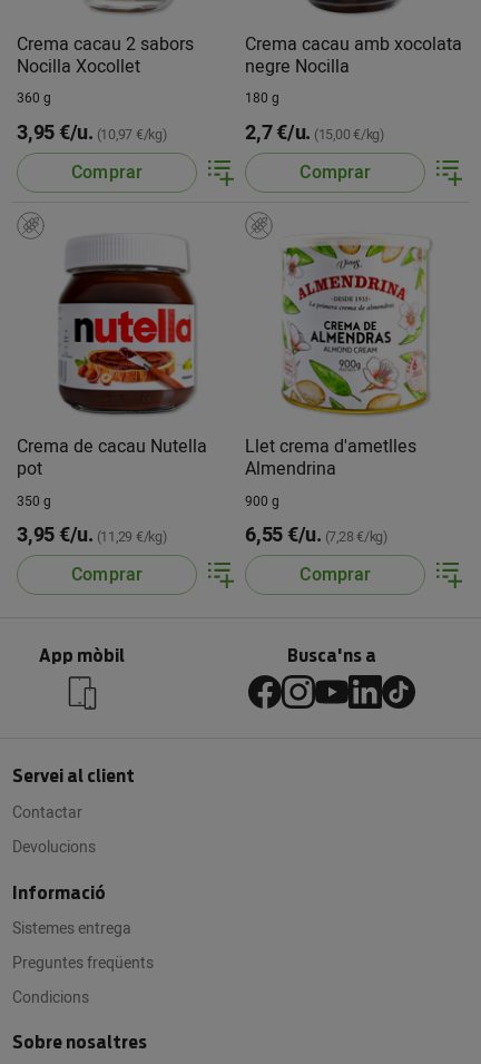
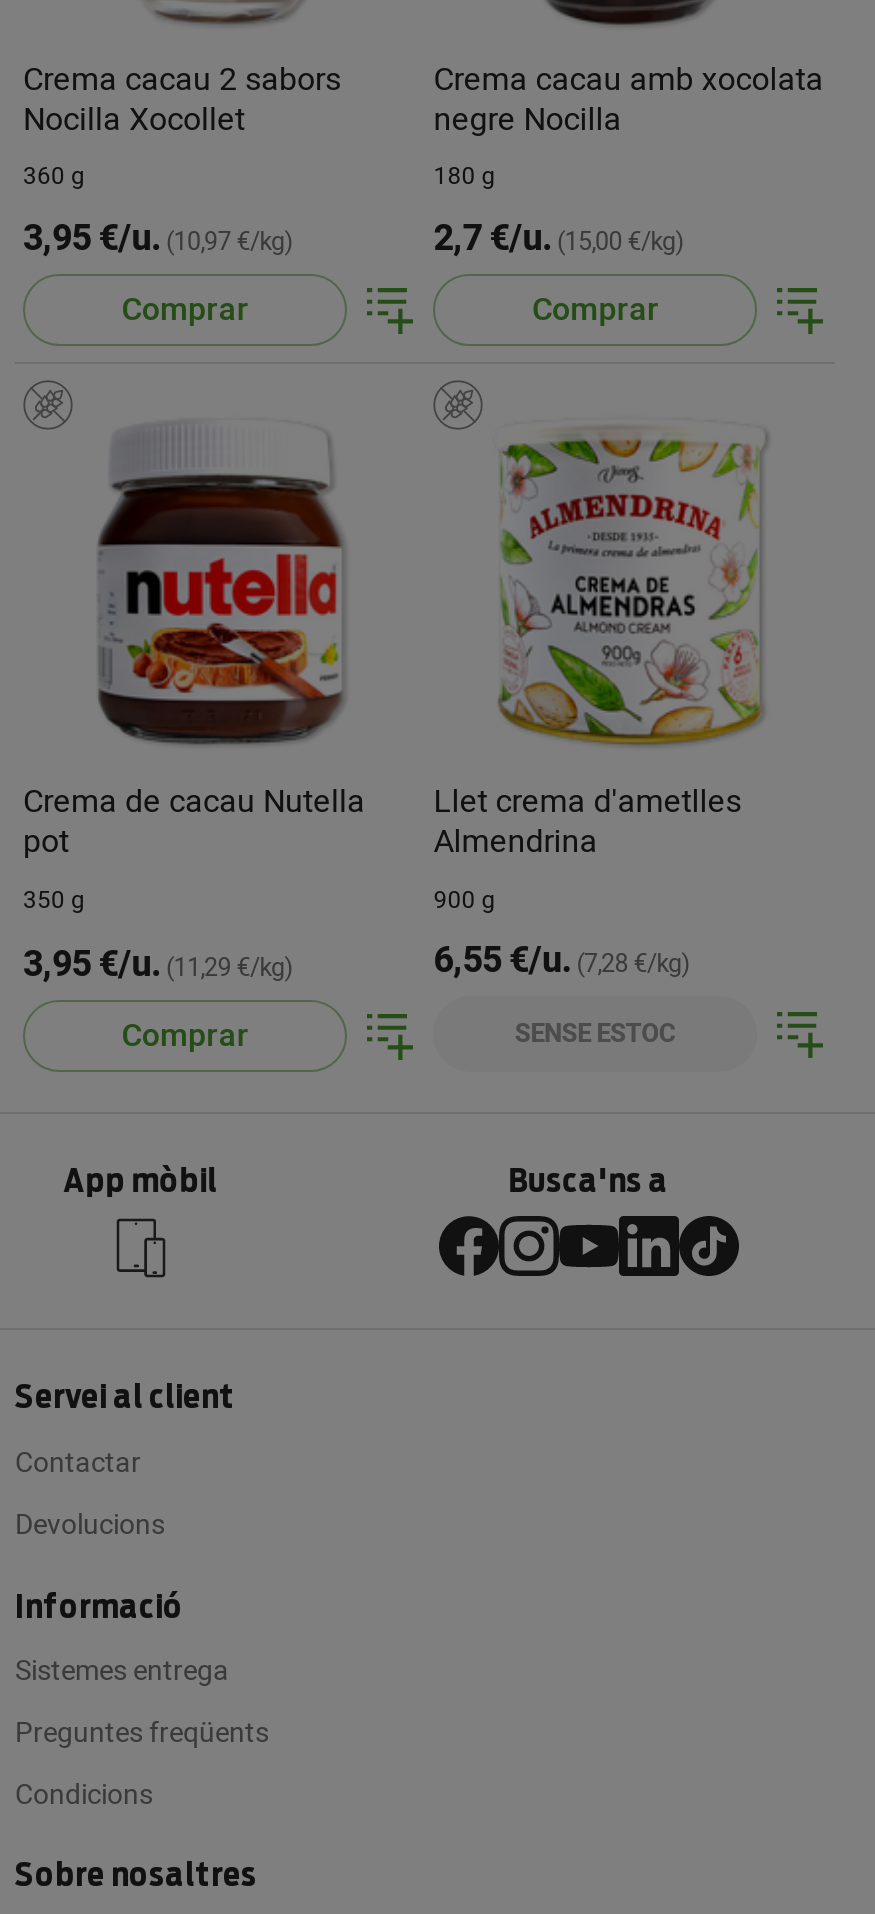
- Comprar
+ SENSE ESTOC
